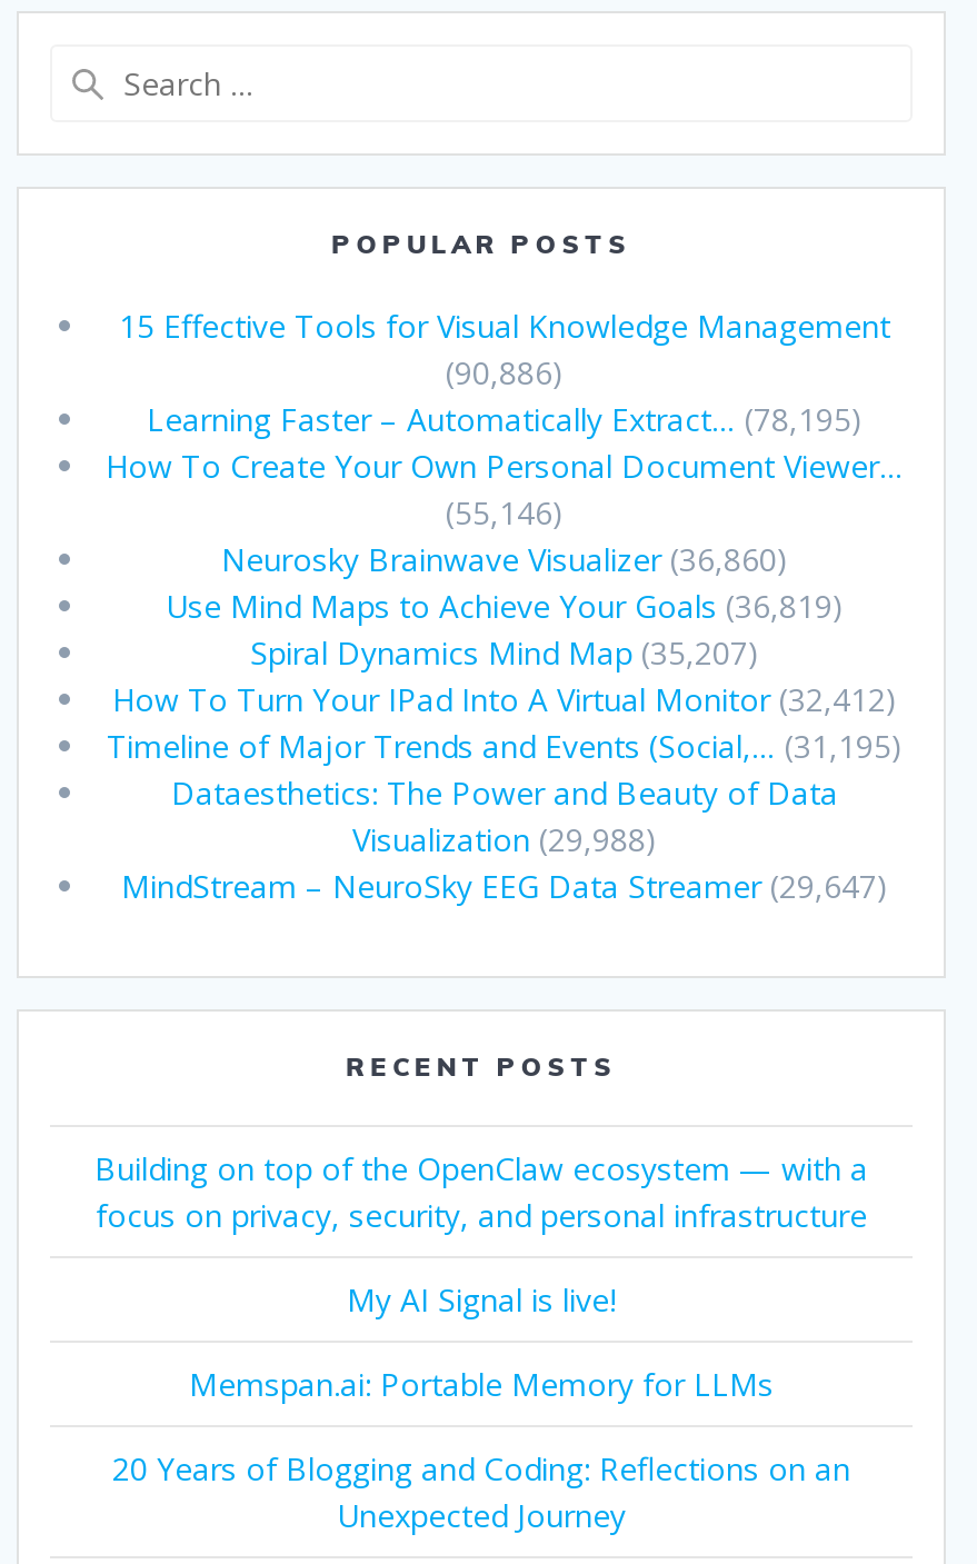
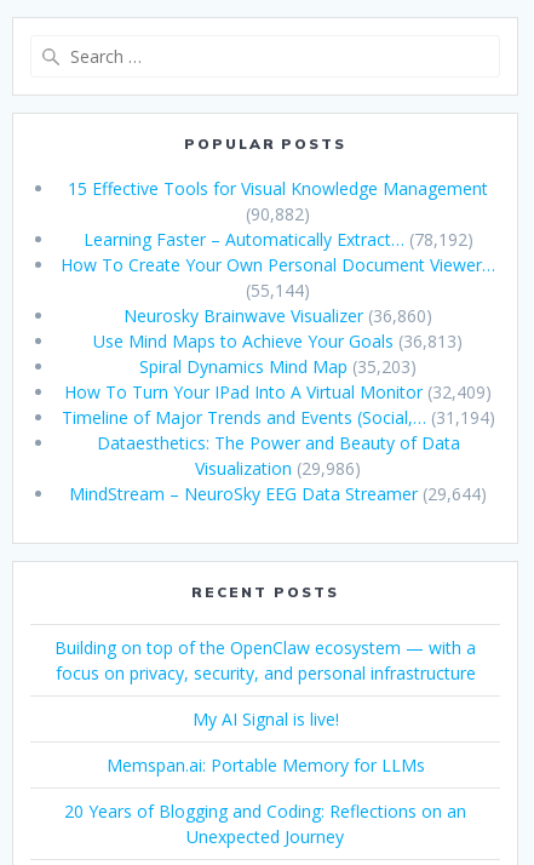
- (90,886)
+ (90,882)

- Learning Faster – Automatically Extract… (78,195)
+ Learning Faster – Automatically Extract… (78,192)

- (55,146)
+ (55,144)

- Use Mind Maps to Achieve Your Goals (36,819)
+ Use Mind Maps to Achieve Your Goals (36,813)

- Spiral Dynamics Mind Map (35,207)
+ Spiral Dynamics Mind Map (35,203)

- How To Turn Your IPad Into A Virtual Monitor (32,412)
+ How To Turn Your IPad Into A Virtual Monitor (32,409)

- Timeline of Major Trends and Events (Social,… (31,195)
+ Timeline of Major Trends and Events (Social,… (31,194)

- Visualization (29,988)
+ Visualization (29,986)

- MindStream – NeuroSky EEG Data Streamer (29,647)
+ MindStream – NeuroSky EEG Data Streamer (29,644)
